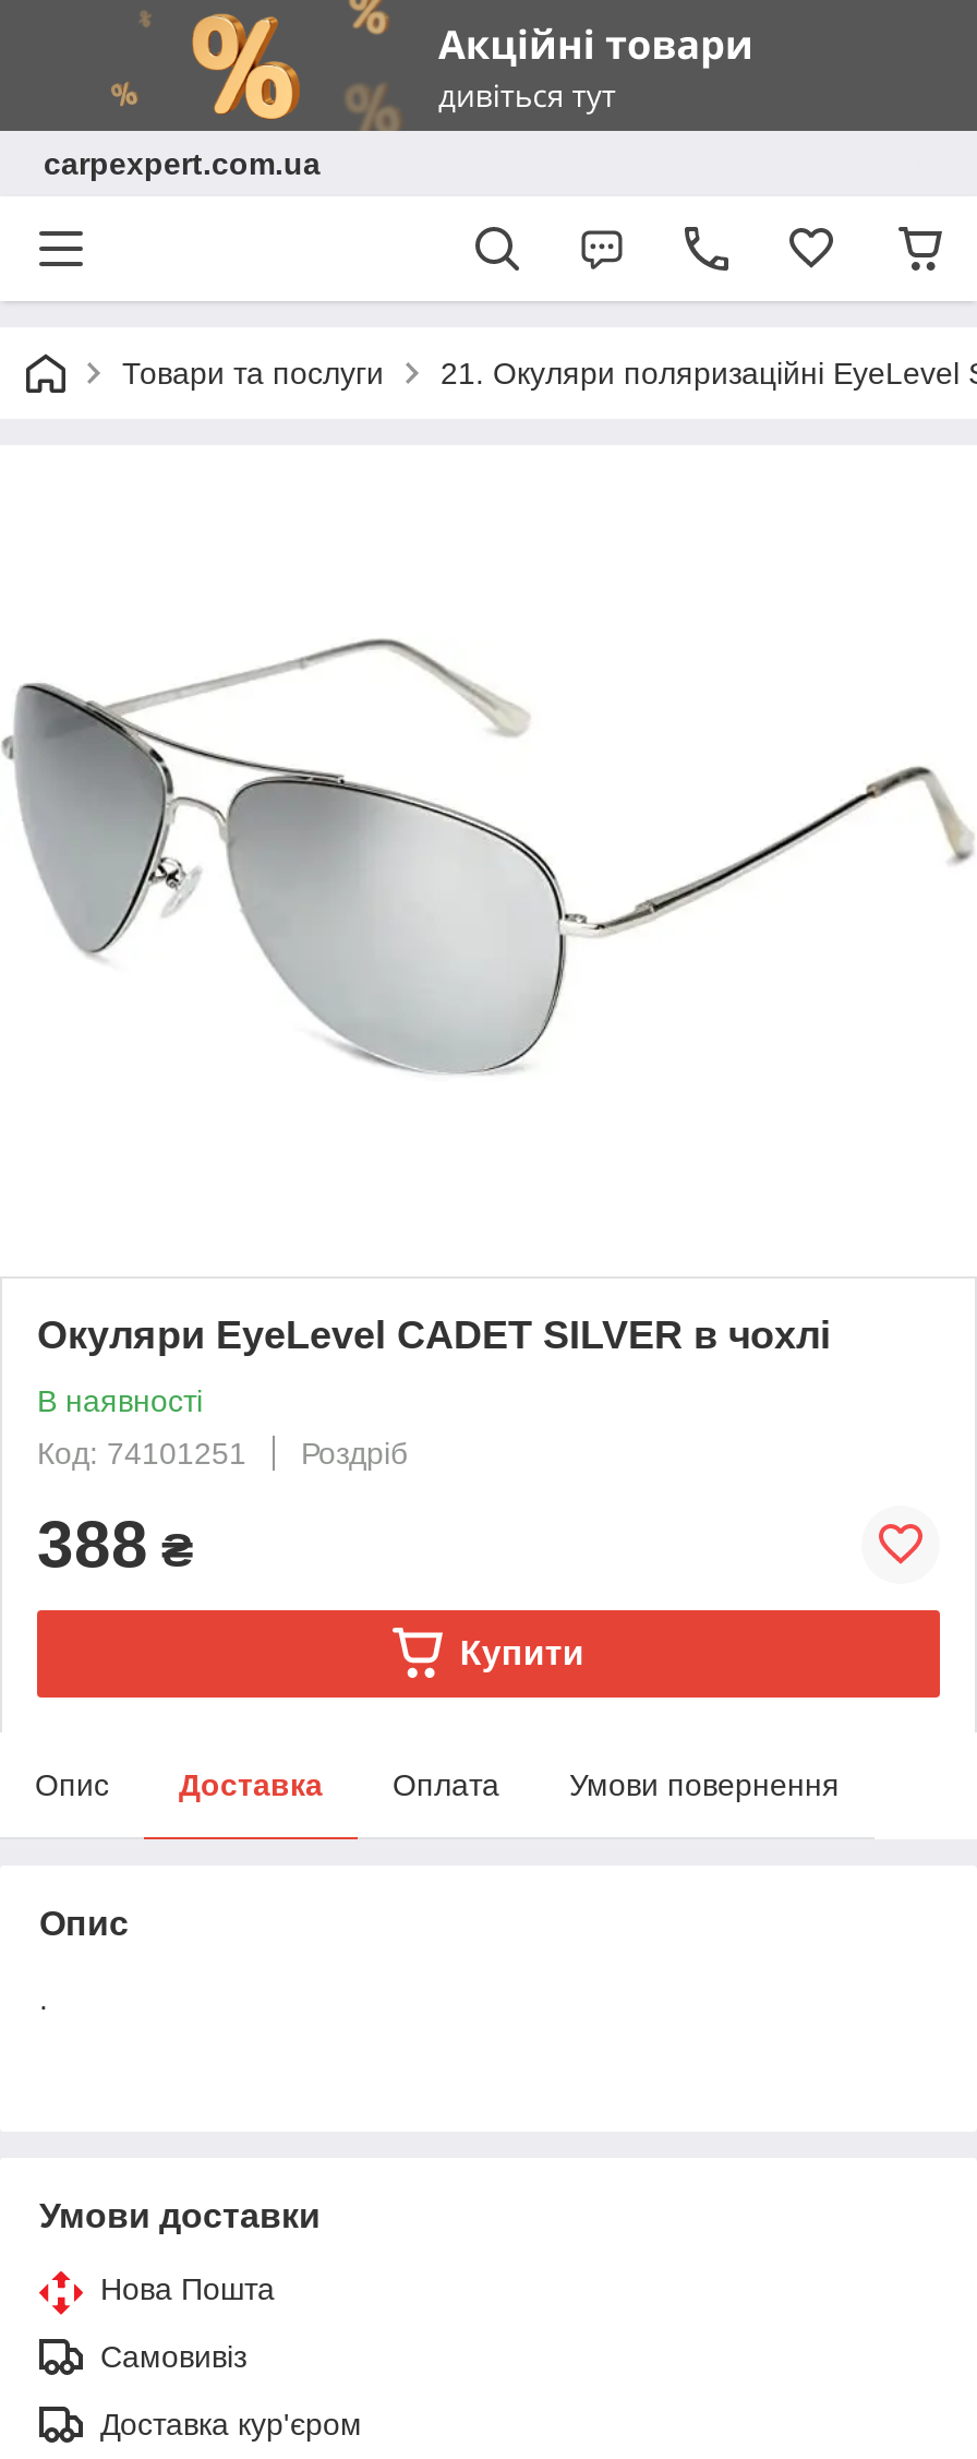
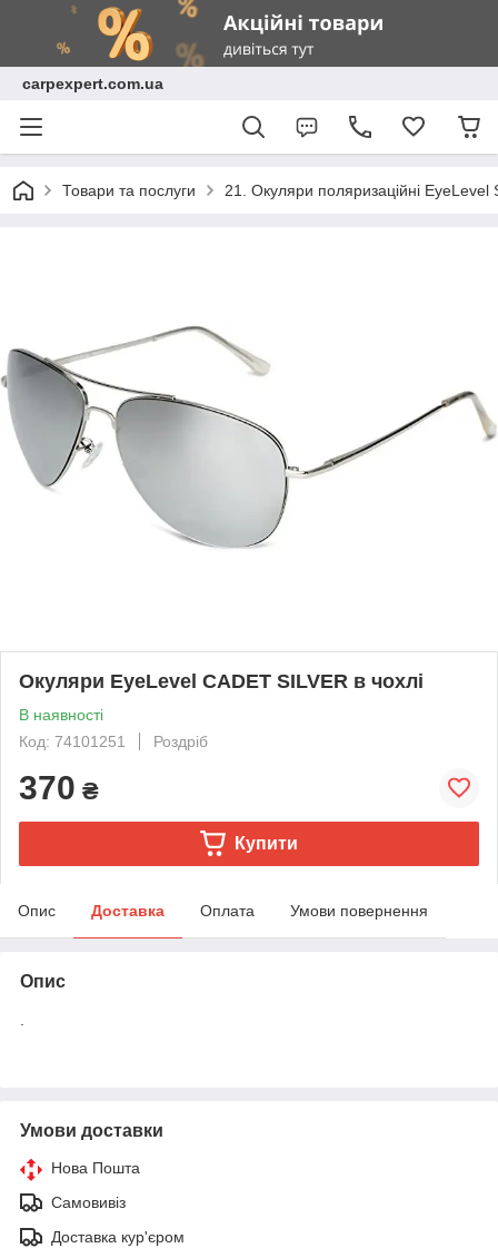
- 388 ₴
+ 370 ₴
